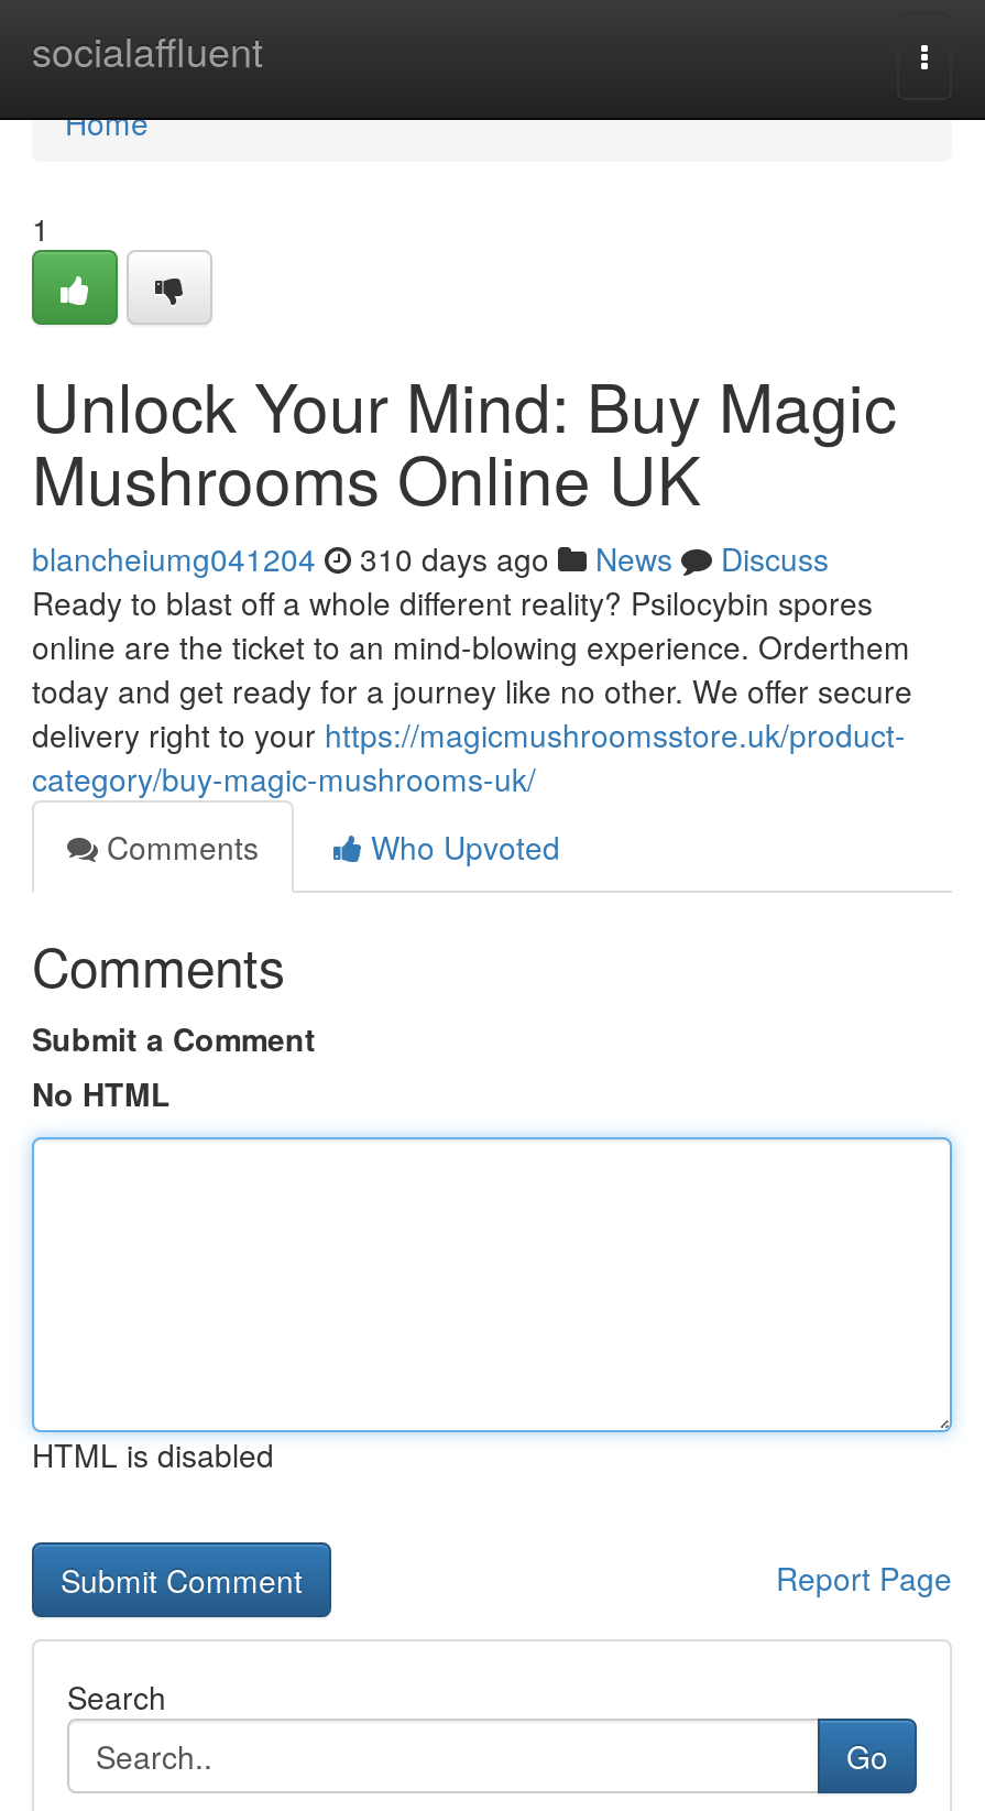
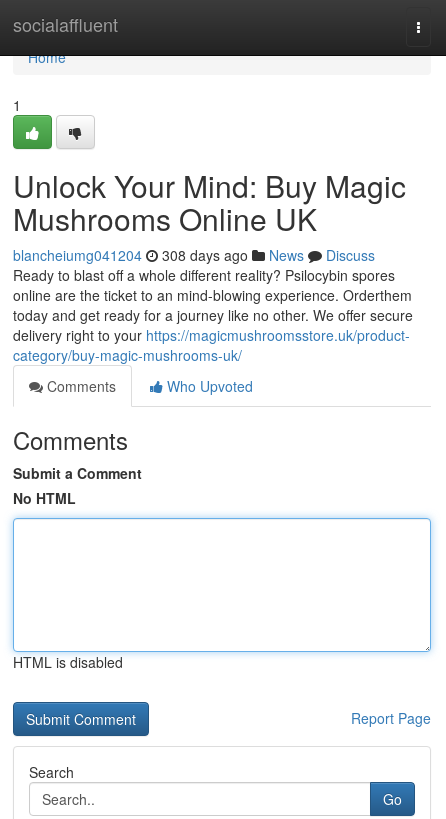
- blancheiumg041204 310 days ago News Discuss
+ blancheiumg041204 308 days ago News Discuss
